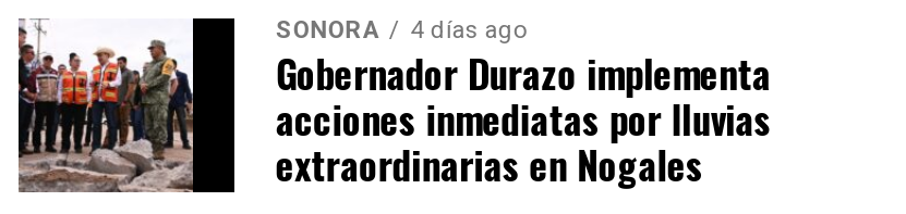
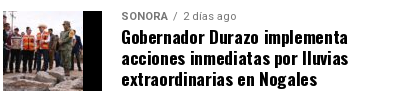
- SONORA 4 días ago
+ SONORA 2 días ago
